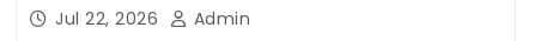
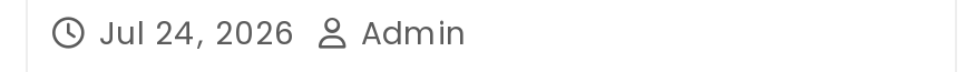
- Jul 22, 2026 Admin
+ Jul 24, 2026 Admin
